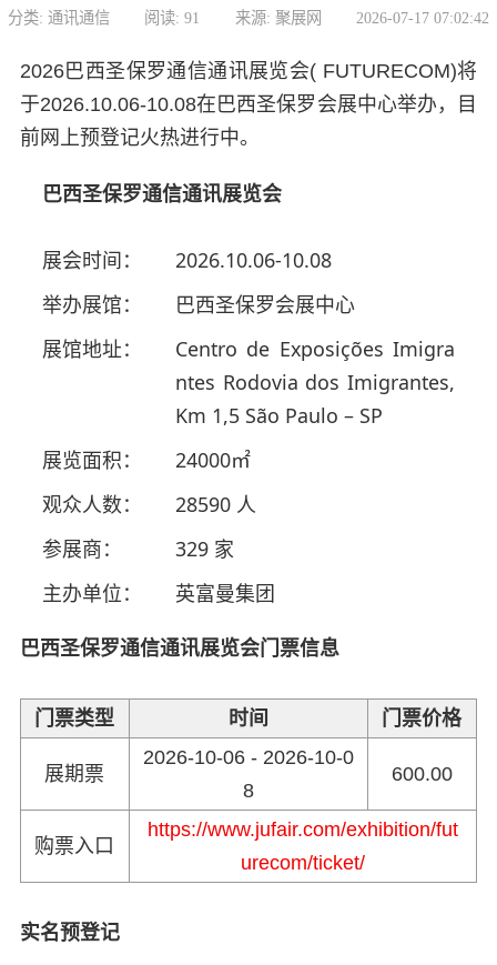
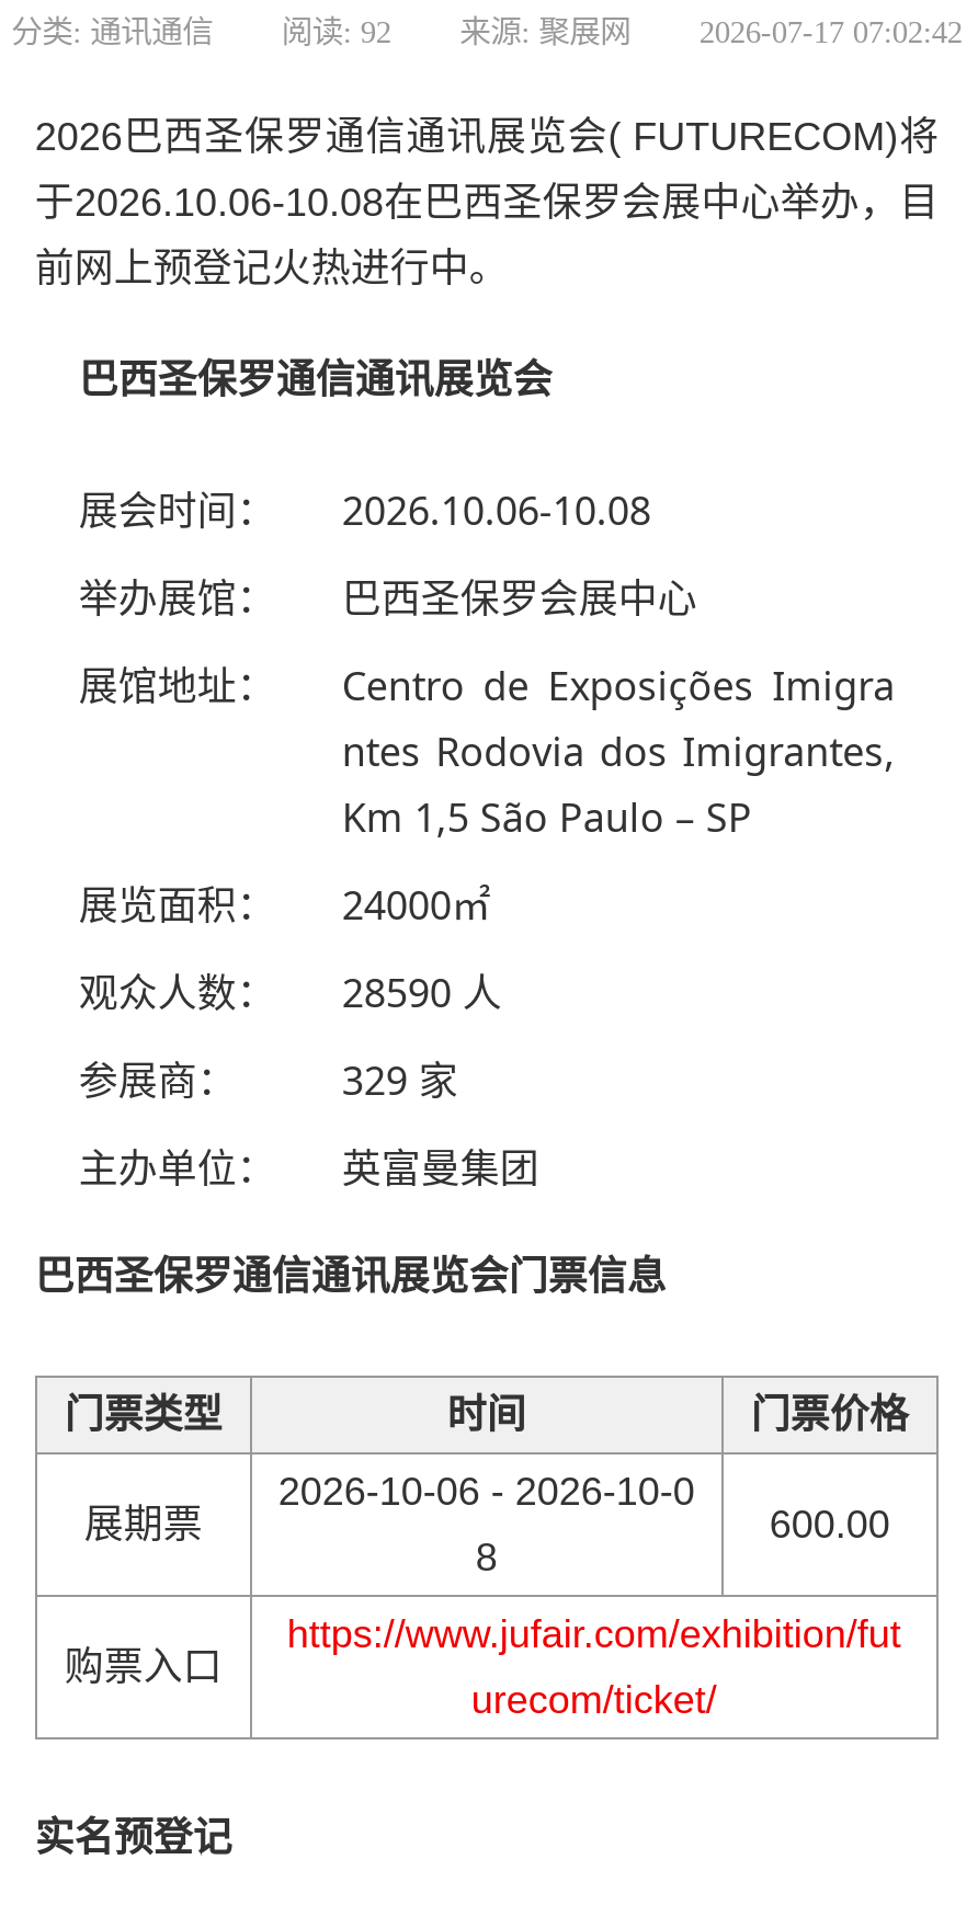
- 分类: 通讯通信 阅读: 91 来源: 聚展网 2026-07-17 07:02:42
+ 分类: 通讯通信 阅读: 92 来源: 聚展网 2026-07-17 07:02:42
